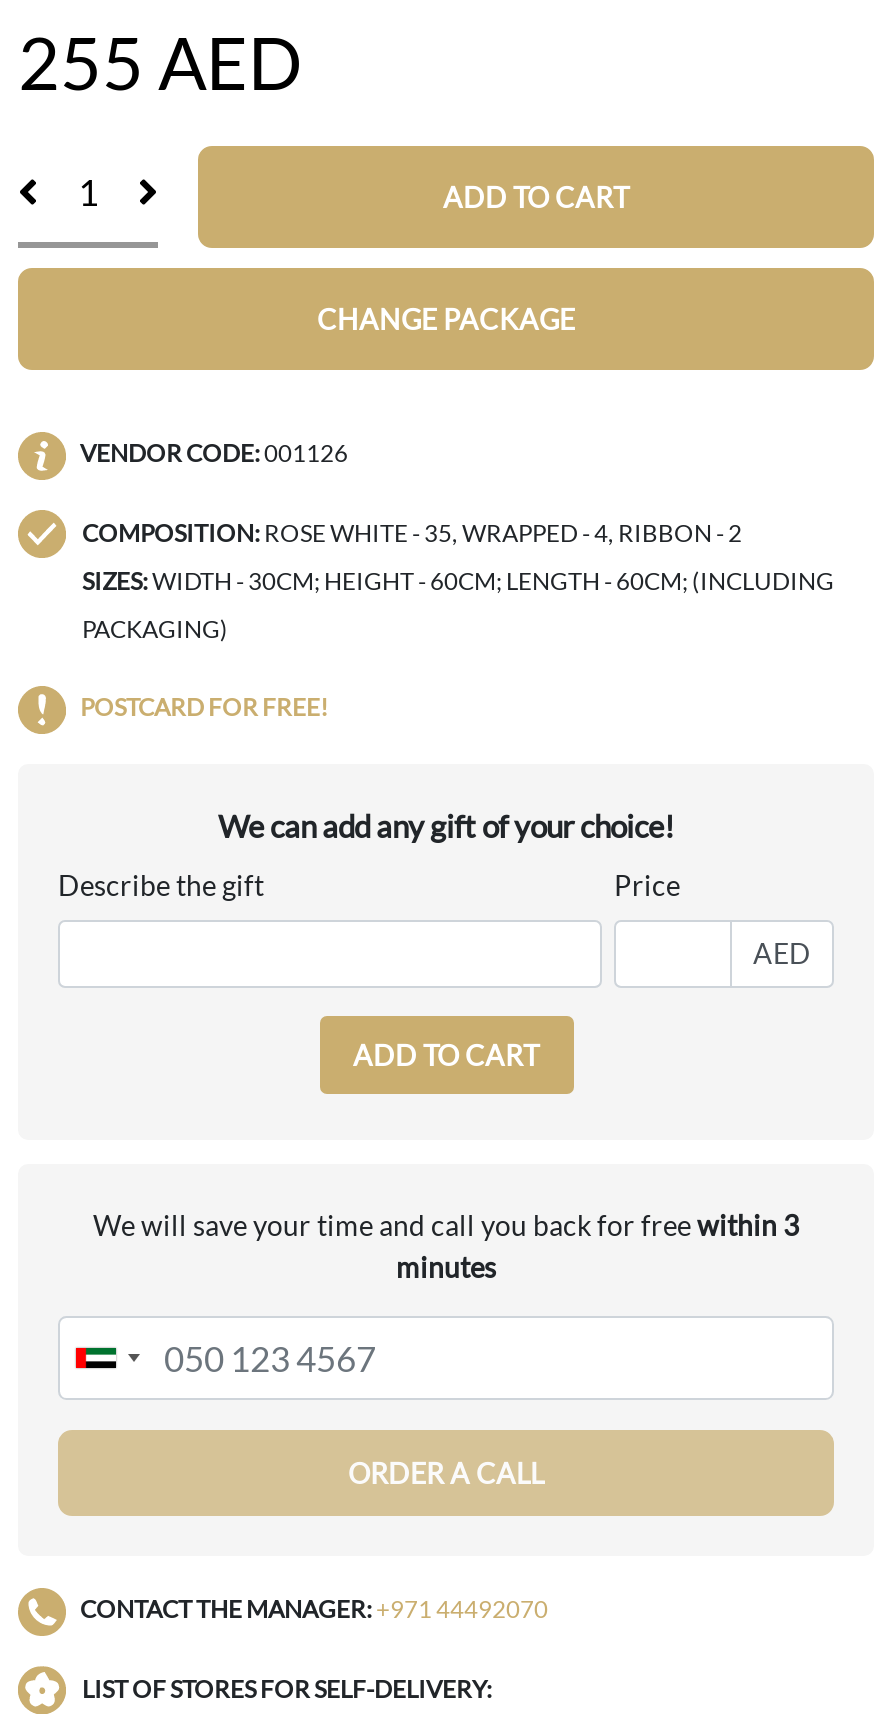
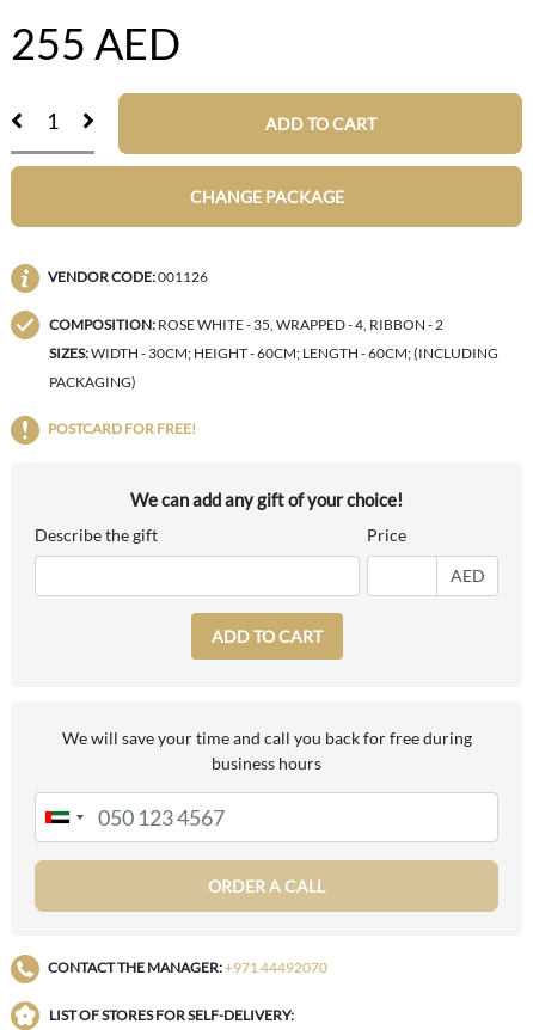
- We will save your time and call you back for free within 3
- minutes
+ We will save your time and call you back for free during
+ business hours
